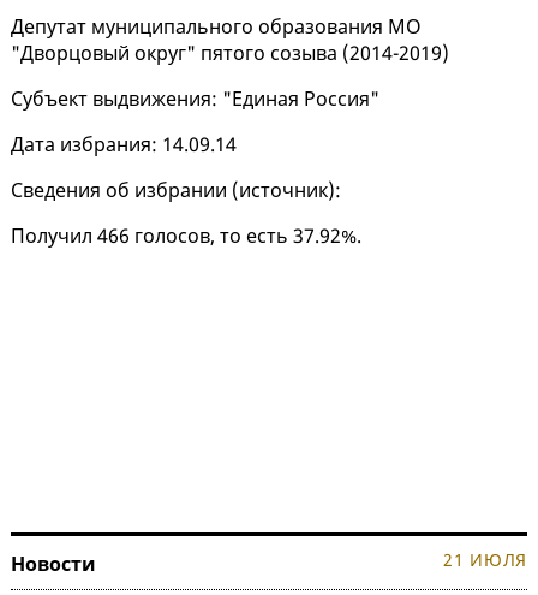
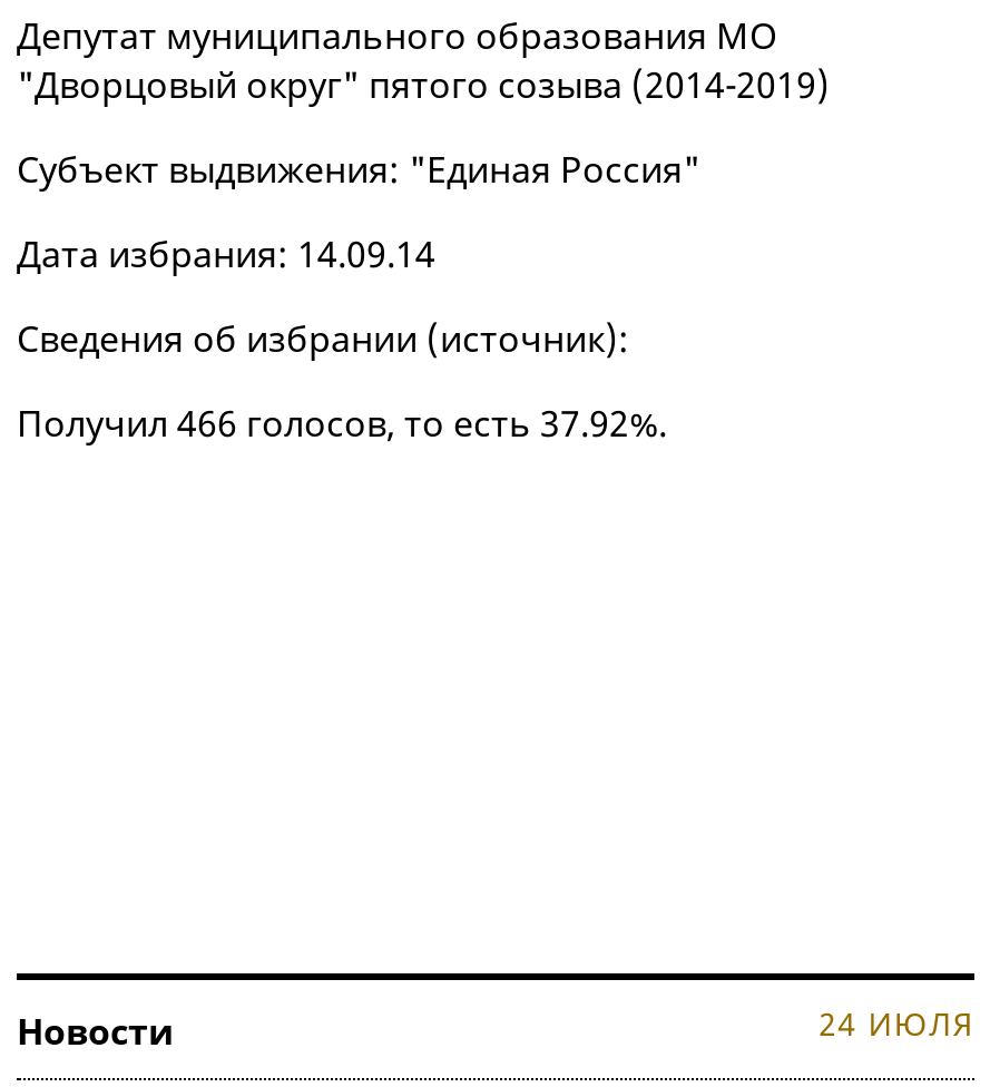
- 21 ИЮЛЯ
+ 24 ИЮЛЯ
